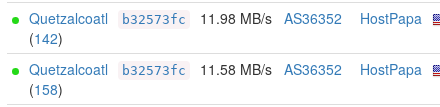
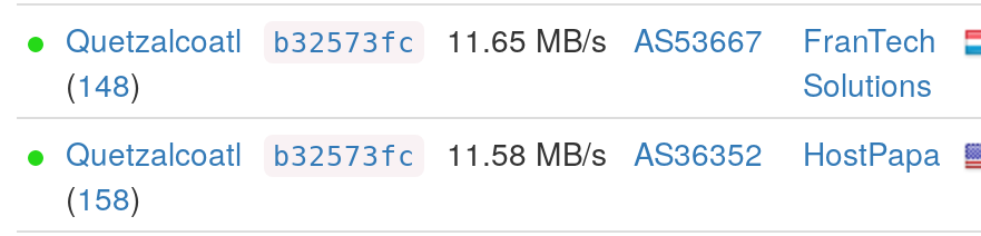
- 11.98 MB/s AS36352
- HostPapa
+ 11.65 MB/s AS53667
+ FranTech
+ Solutions

- (142)
+ (148)
